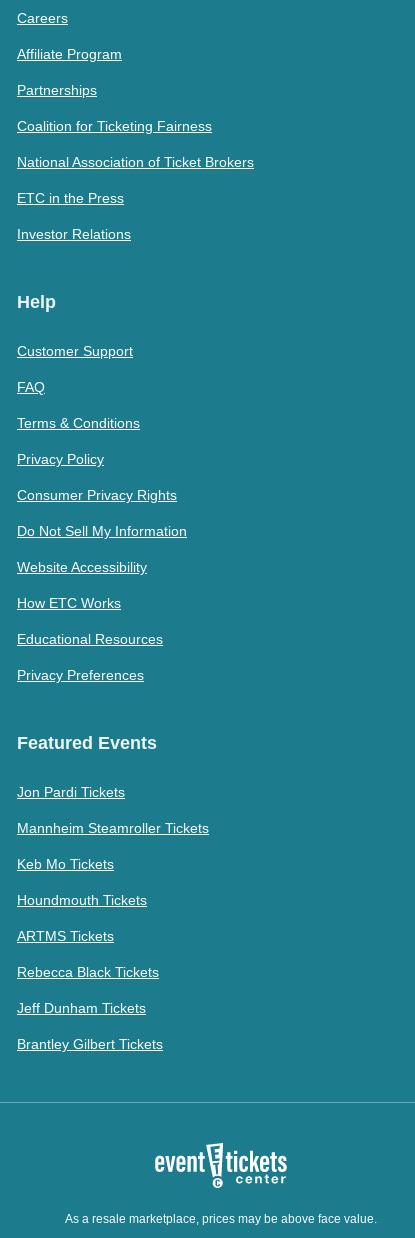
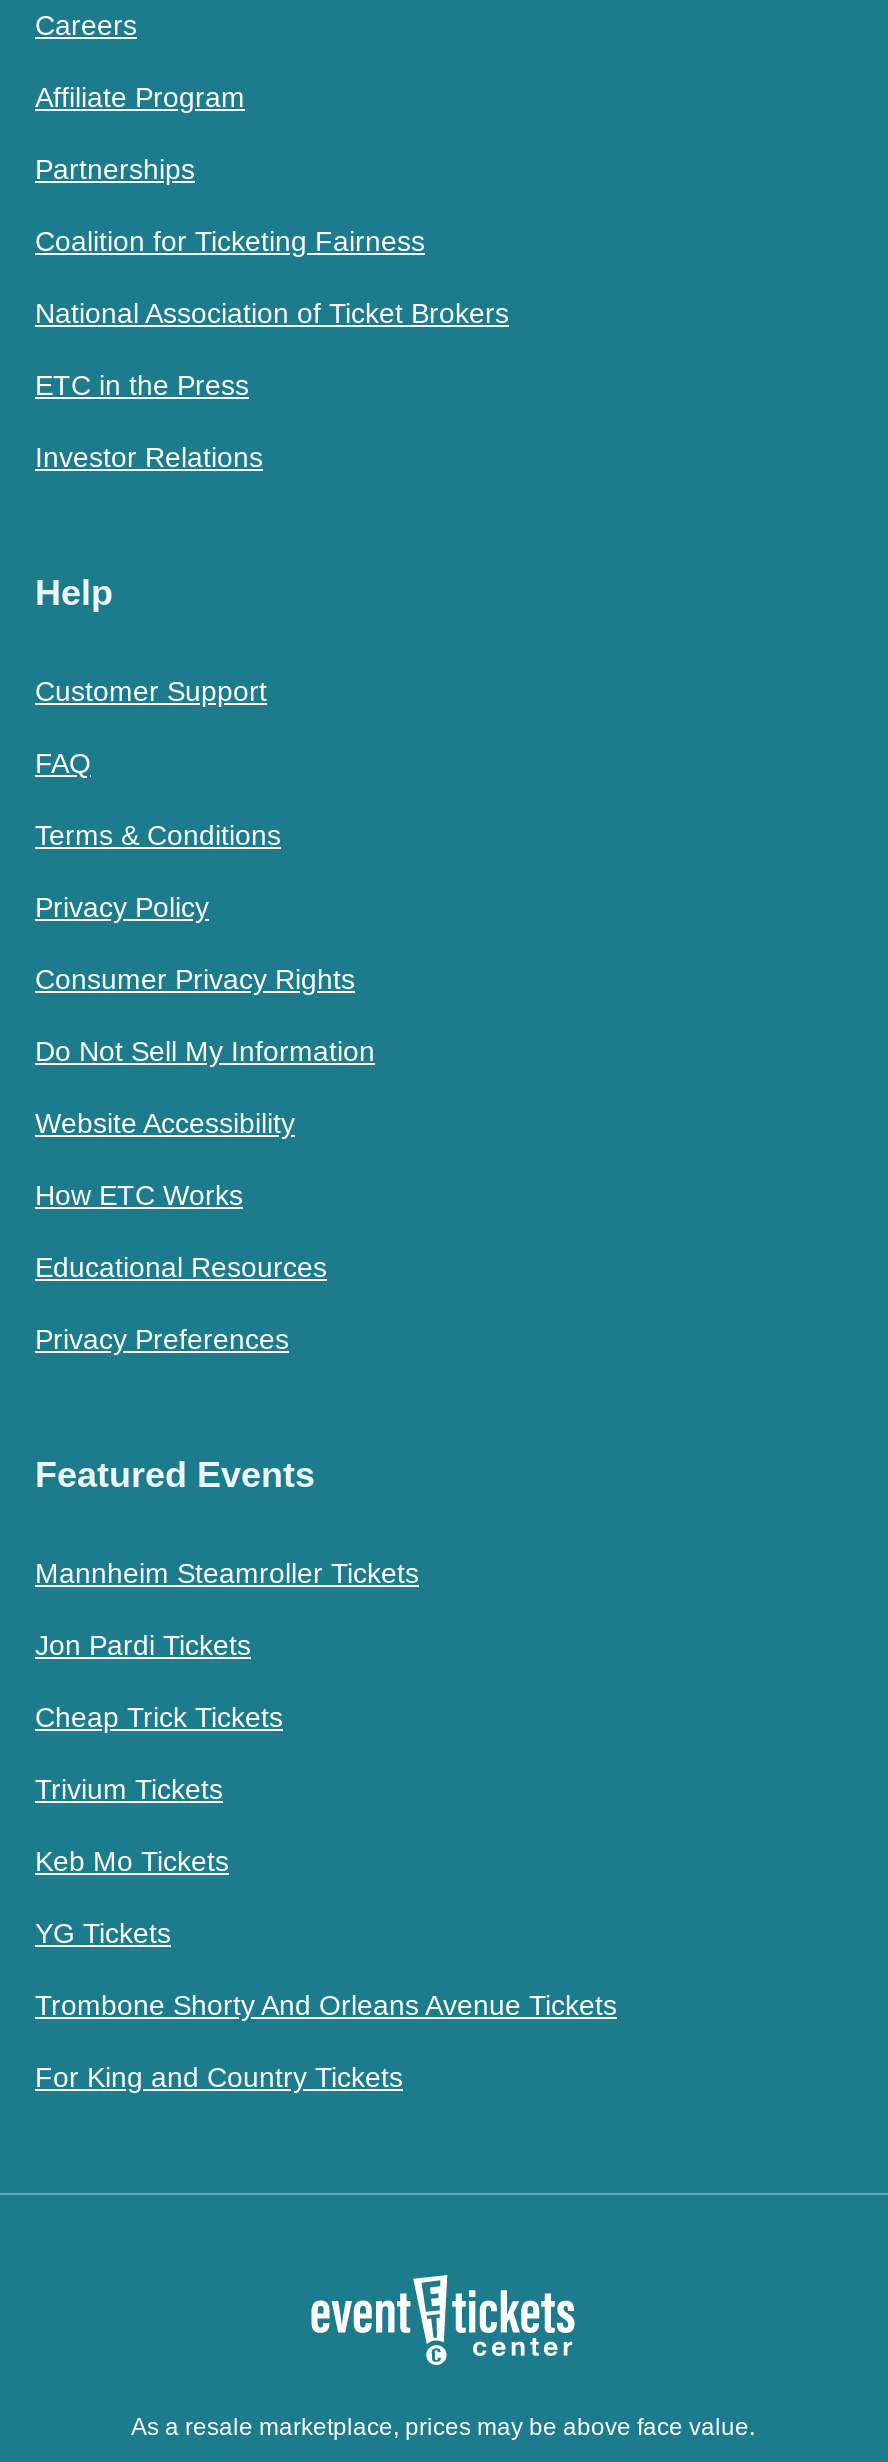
moved down: Jon Pardi Tickets

+ Cheap Trick Tickets
+ Trivium Tickets

moved up: Mannheim Steamroller Tickets

moved down: Keb Mo Tickets

- Houndmouth Tickets
- ARTMS Tickets
- Rebecca Black Tickets
- Jeff Dunham Tickets
- Brantley Gilbert Tickets
+ YG Tickets
+ Trombone Shorty And Orleans Avenue Tickets
+ For King and Country Tickets
